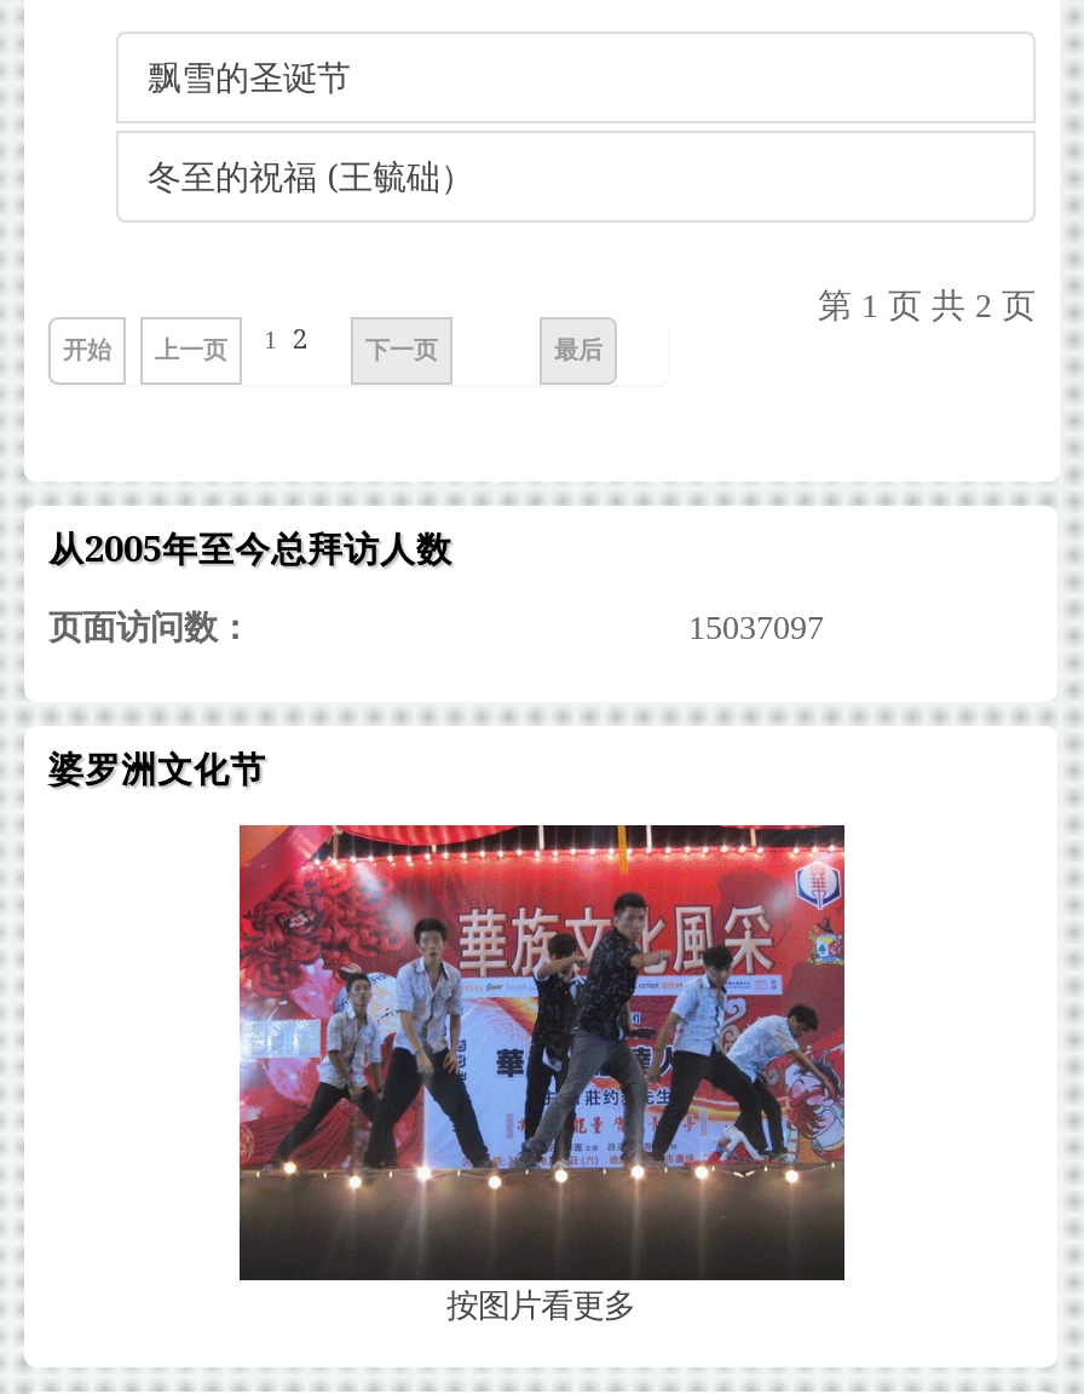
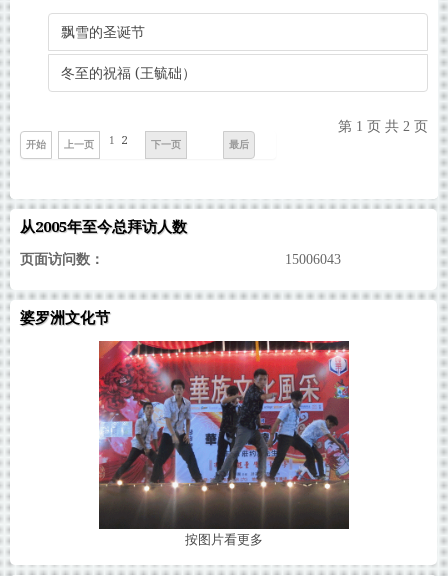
- 15037097
+ 15006043
